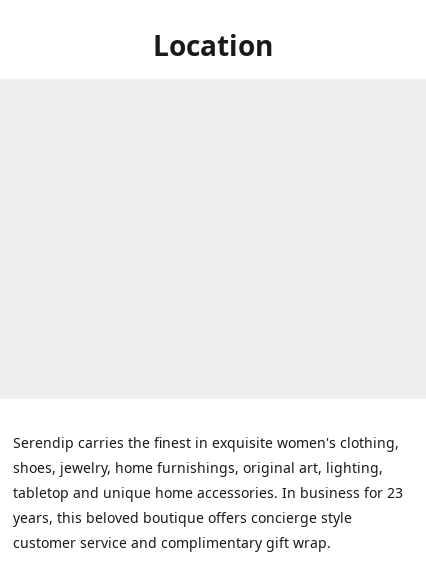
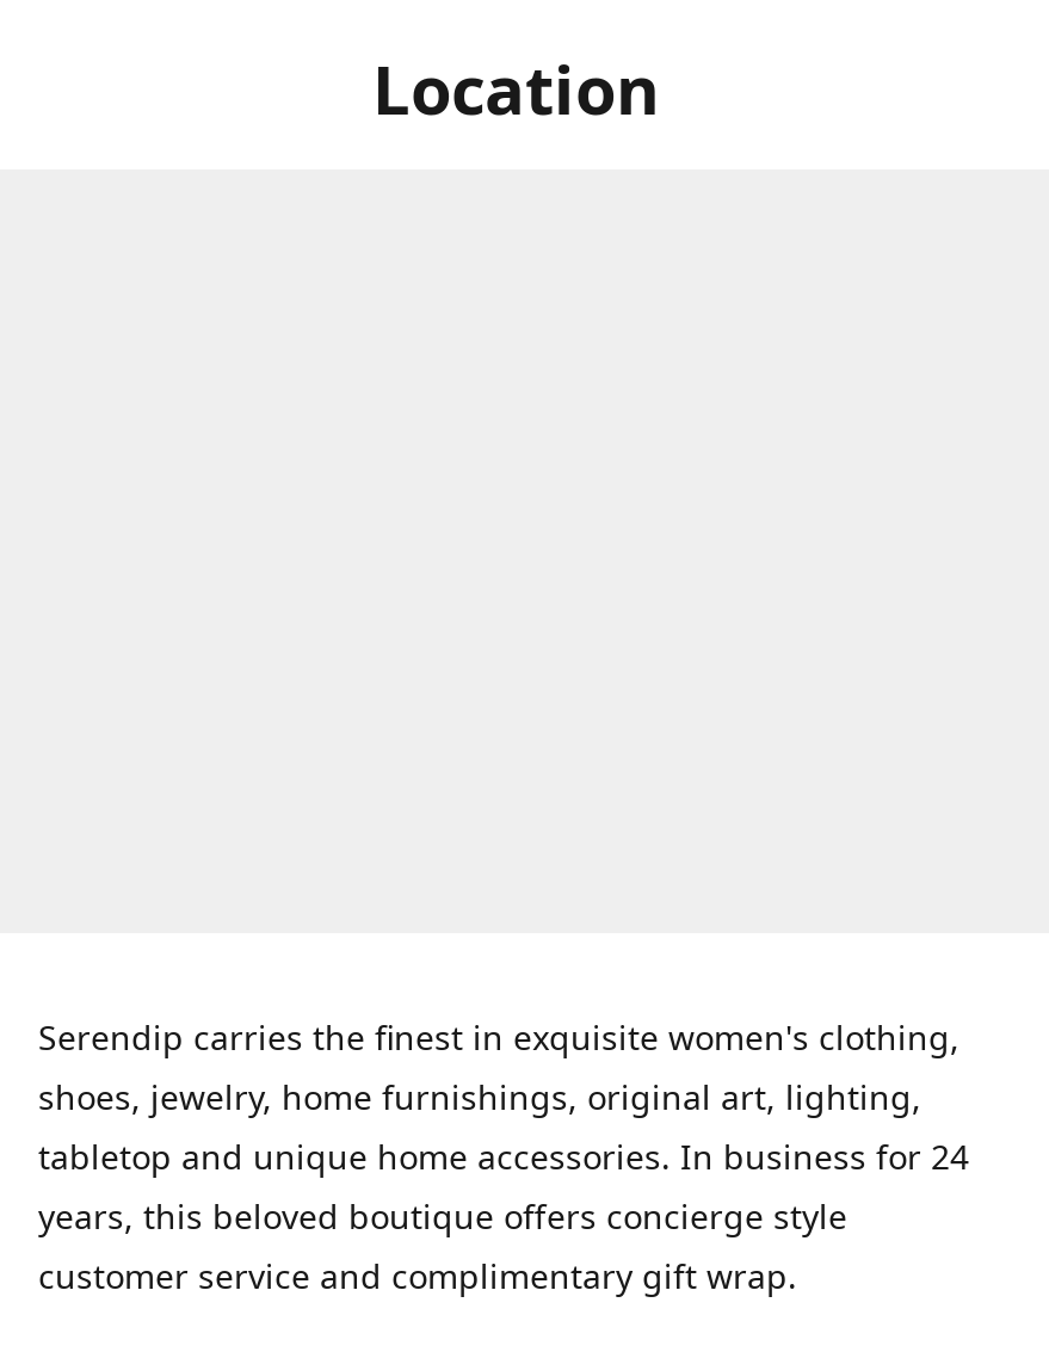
- tabletop and unique home accessories. In business for 23
+ tabletop and unique home accessories. In business for 24
